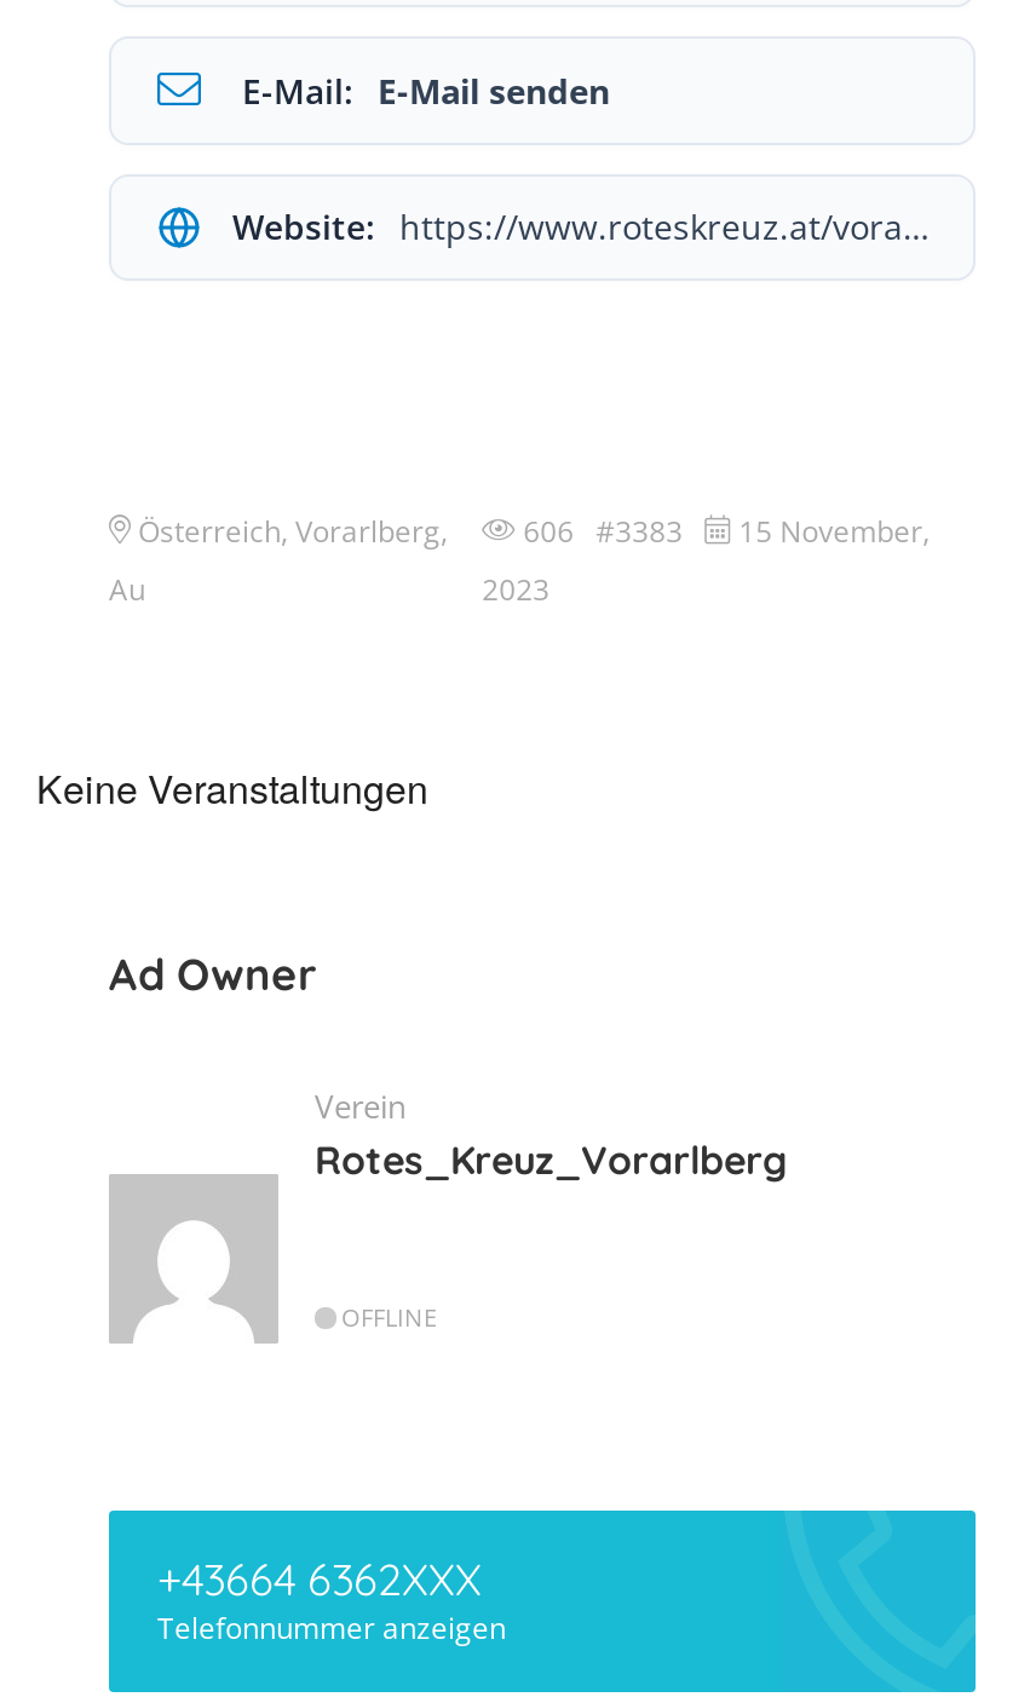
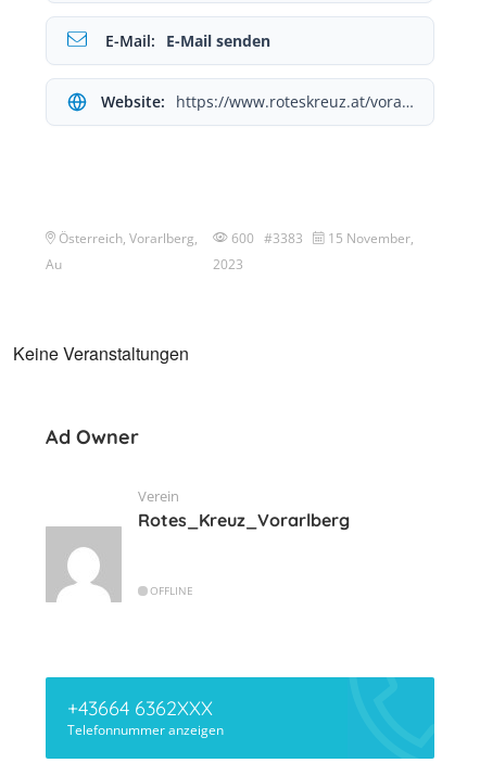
- Österreich, Vorarlberg, 606 #3383 15 November,
+ Österreich, Vorarlberg, 600 #3383 15 November,
